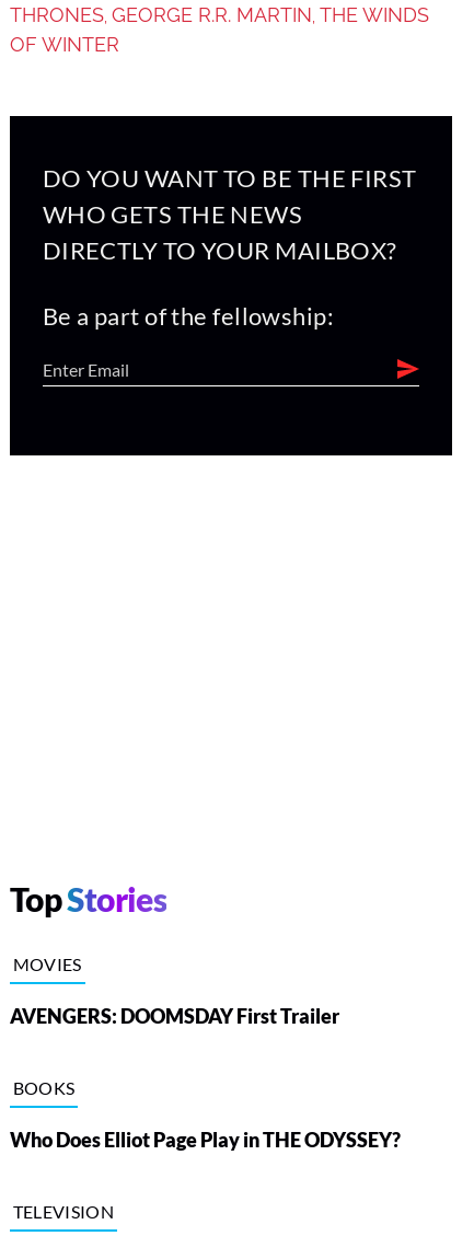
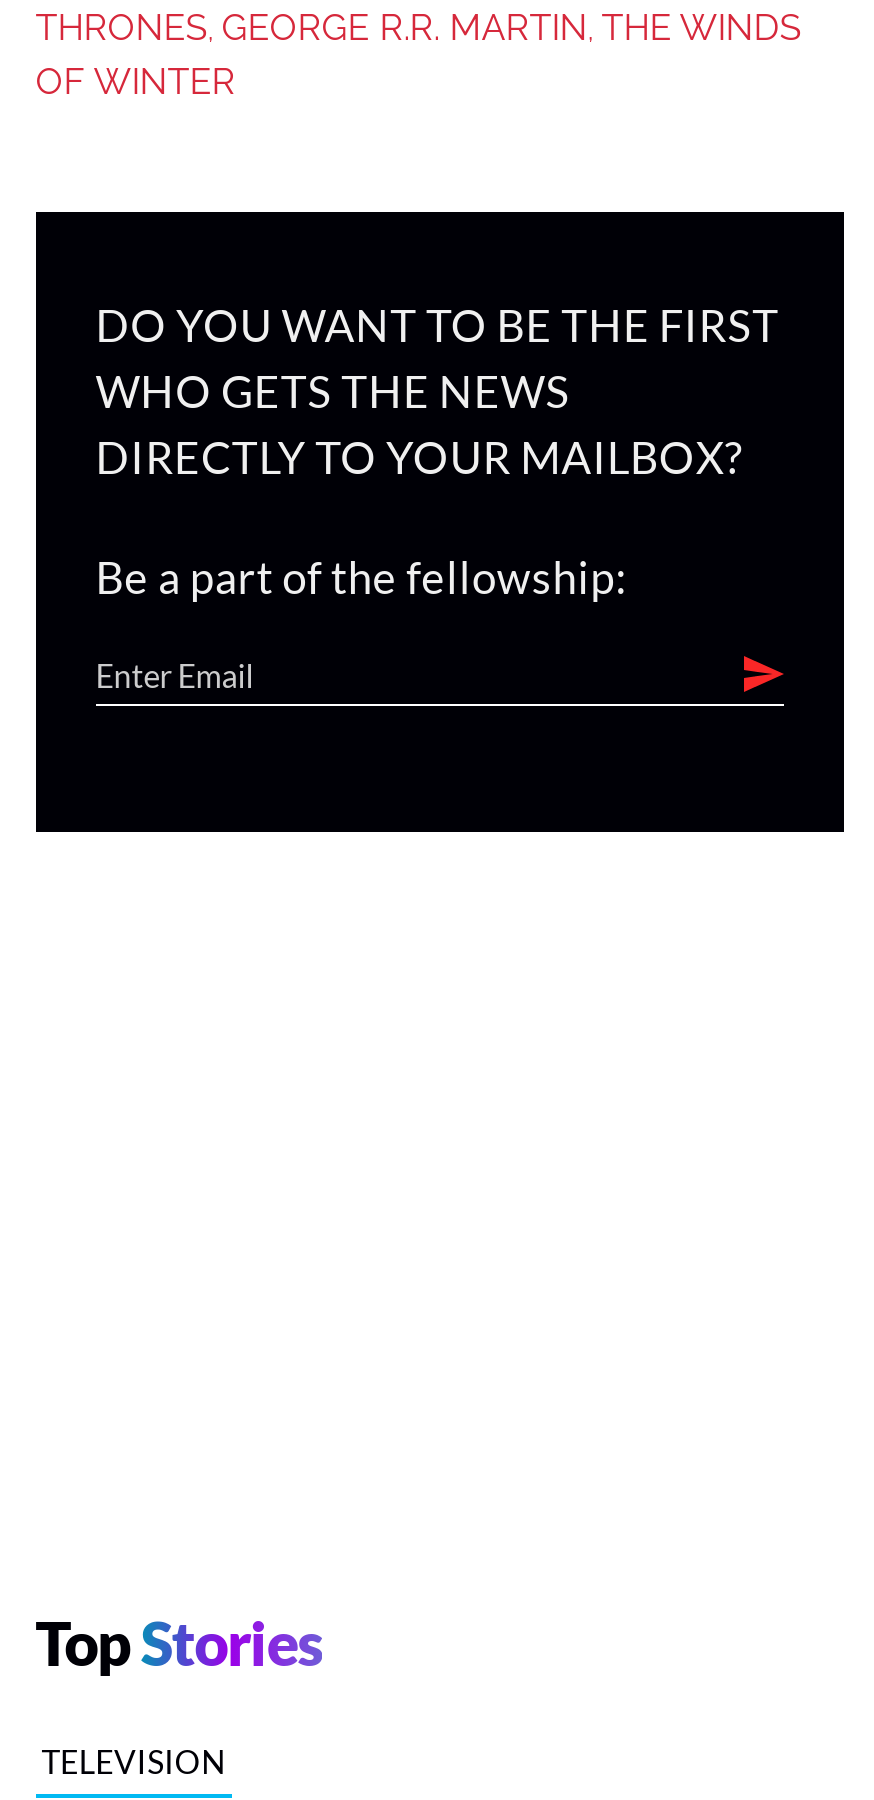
- MOVIES
- AVENGERS: DOOMSDAY First Trailer
- BOOKS
- Who Does Elliot Page Play in THE ODYSSEY?
